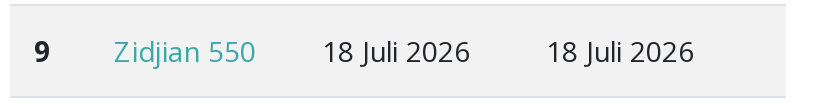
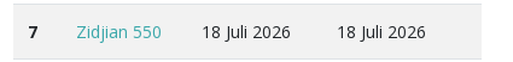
- 9 Zidjian 550 18 Juli 2026 18 Juli 2026
+ 7 Zidjian 550 18 Juli 2026 18 Juli 2026
